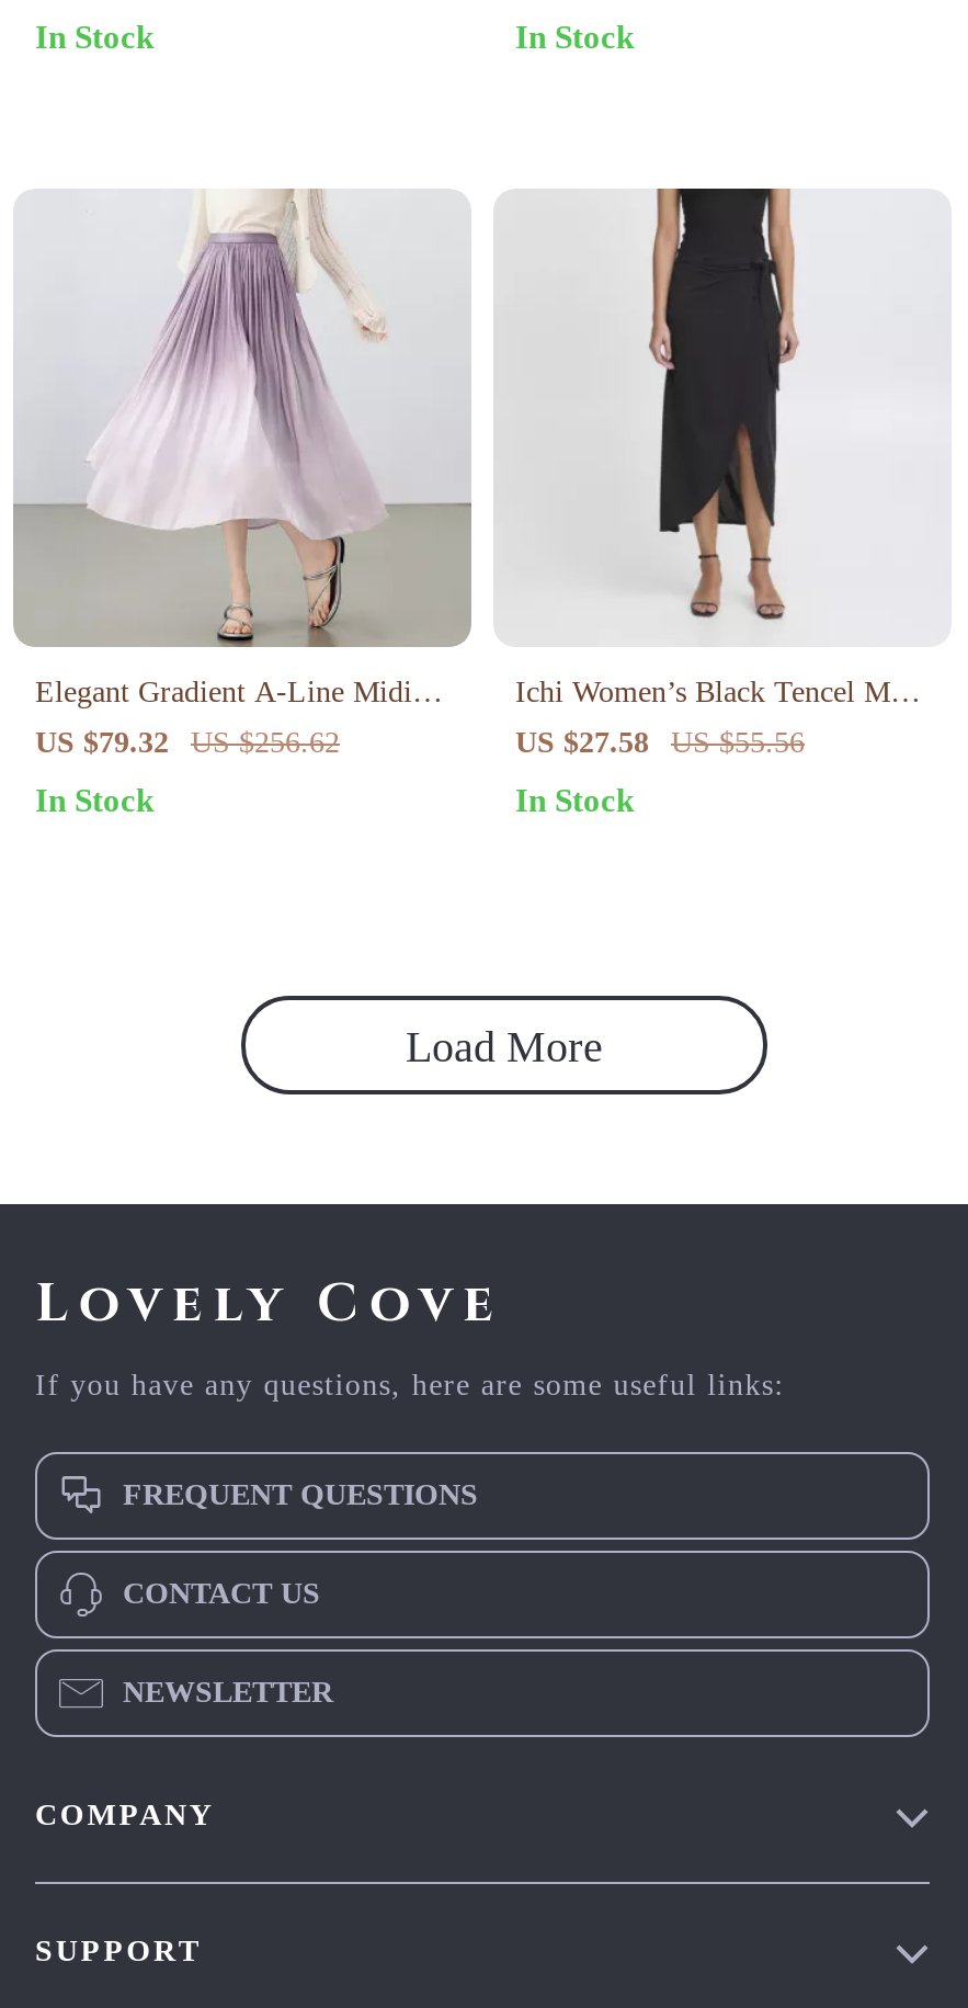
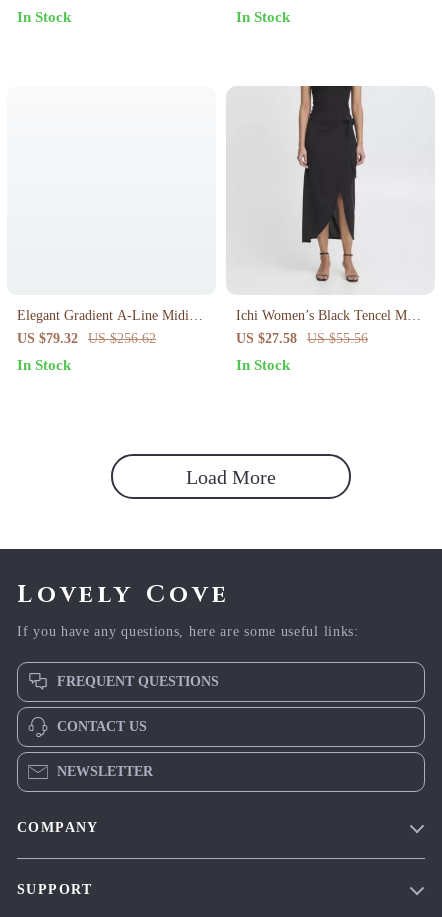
- [image]
